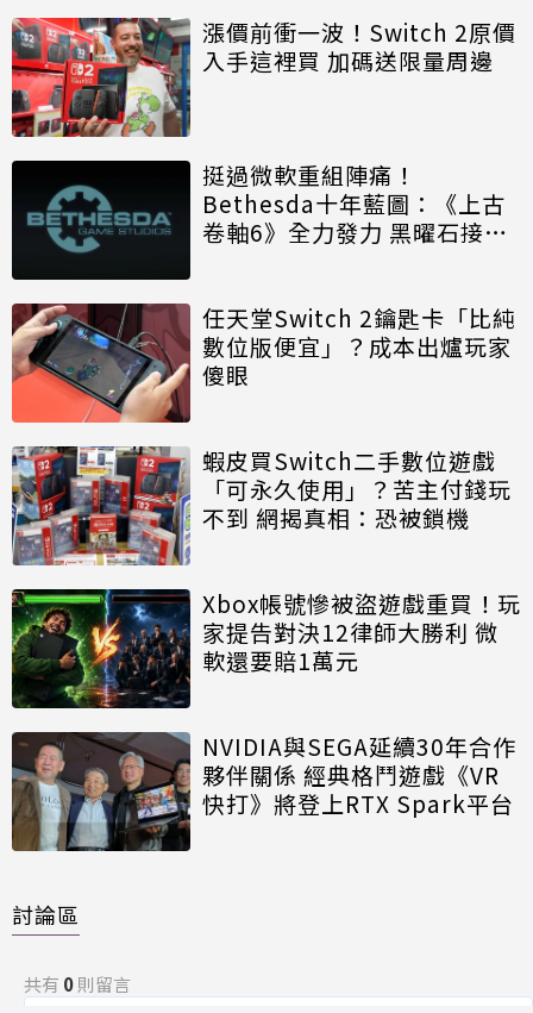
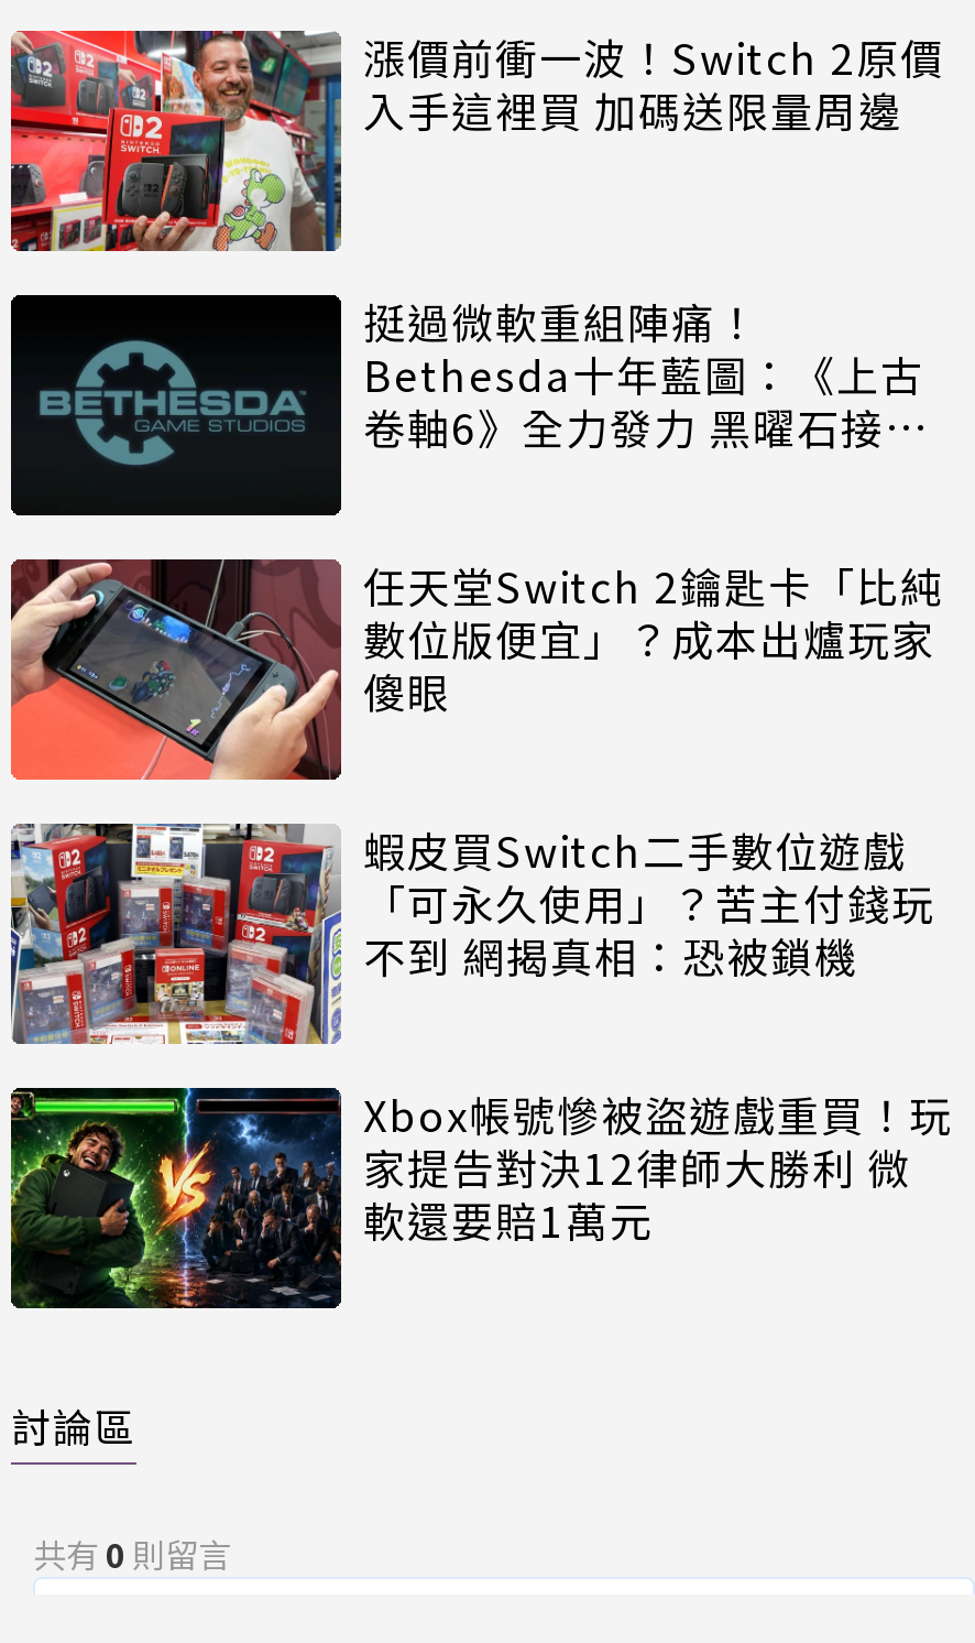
- [image]
- NVIDIA與SEGA延續30年合作
- 夥伴關係 經典格鬥遊戲《VR
- 快打》將登上RTX Spark平台
